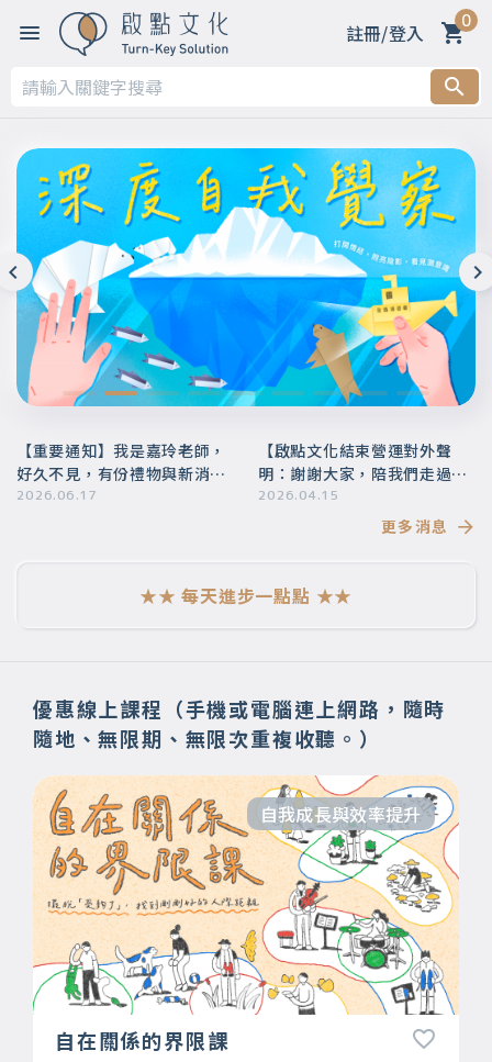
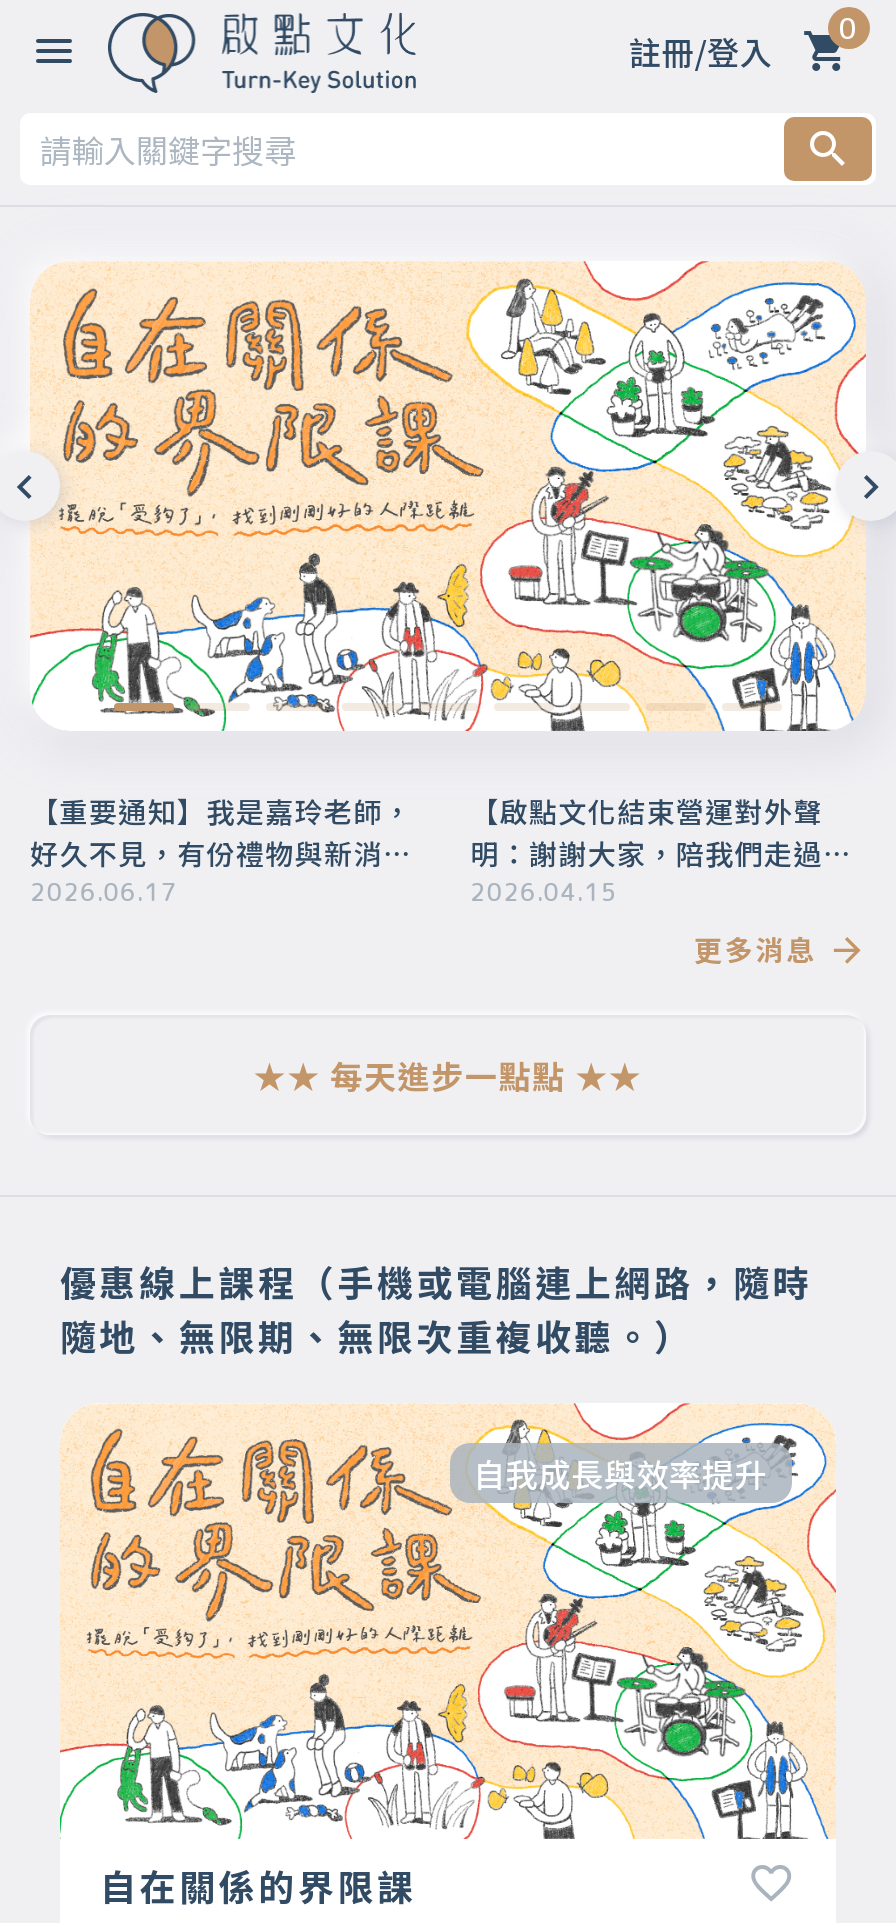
- [image]
+ [image]
